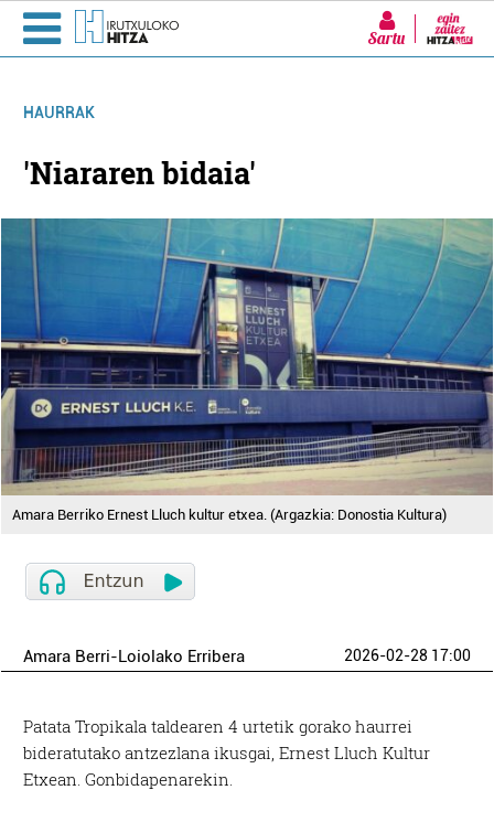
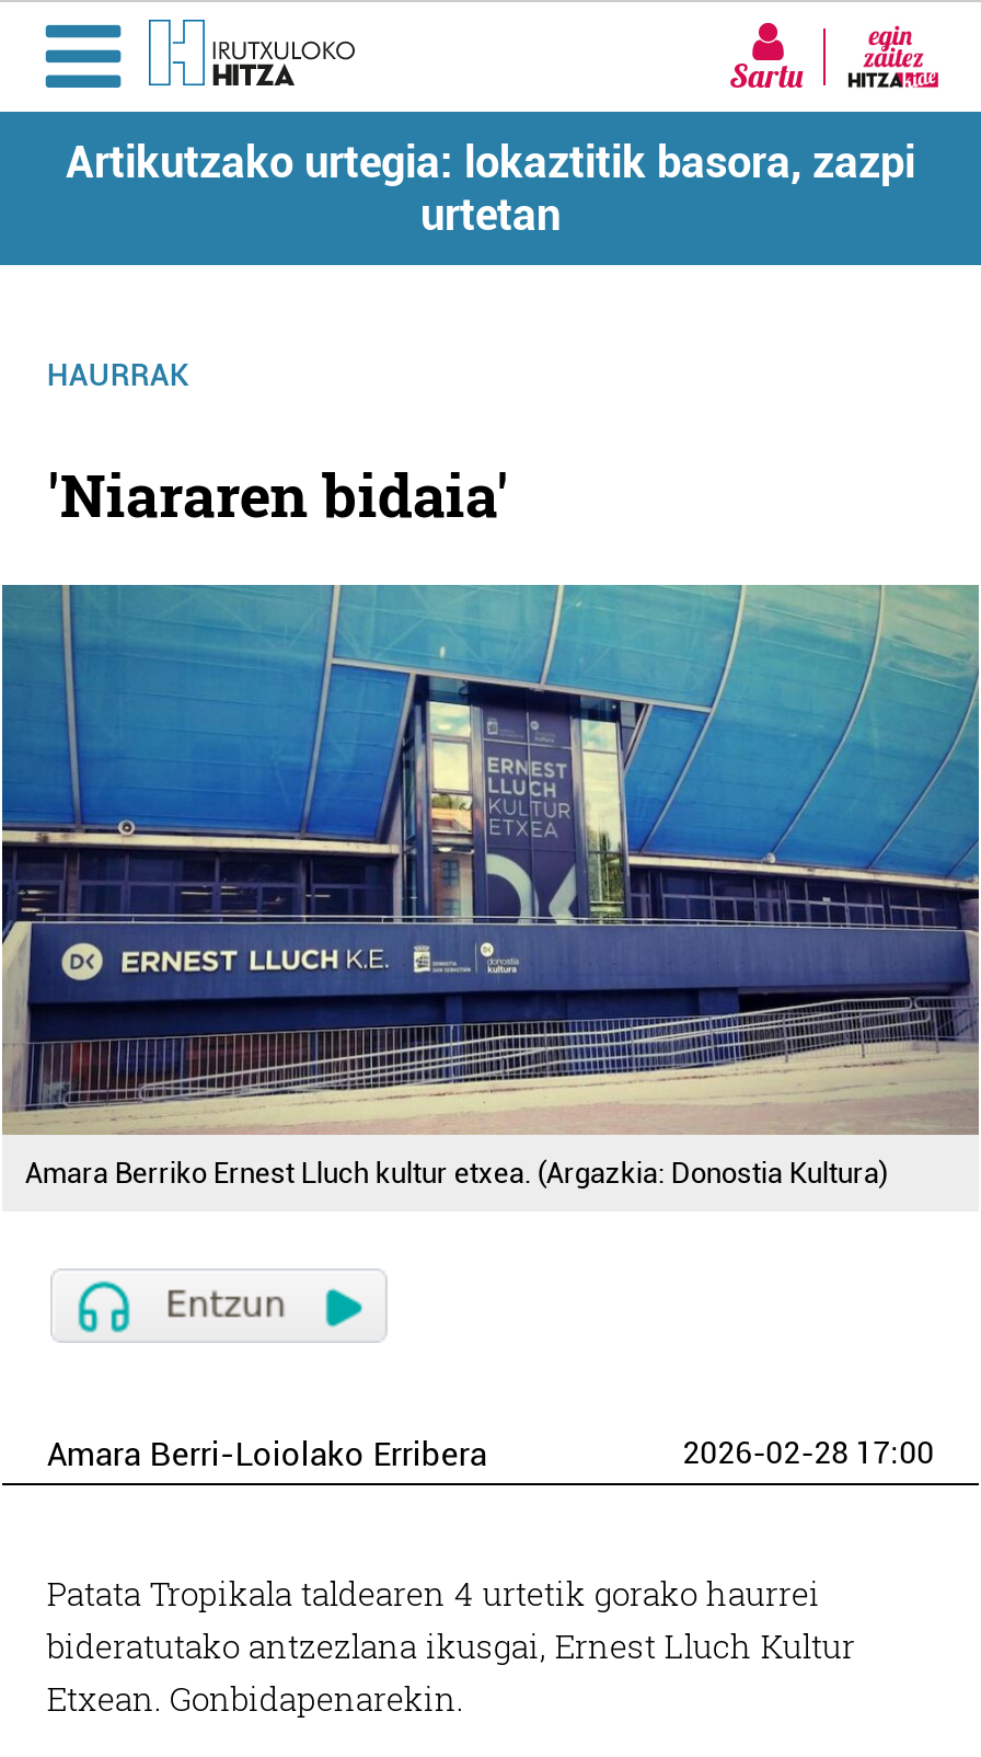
+ Artikutzako urtegia: lokaztitik basora, zazpi
+ urtetan
